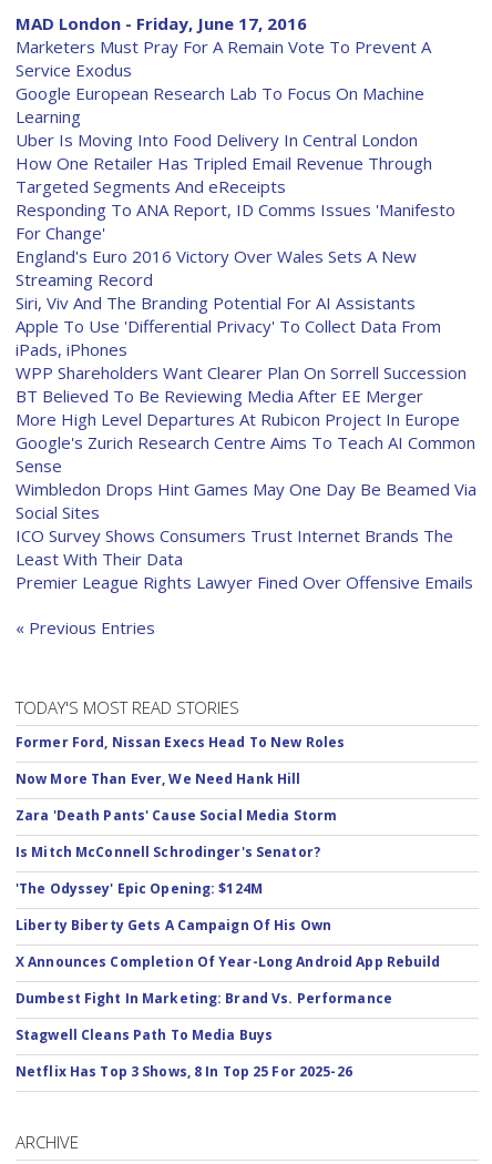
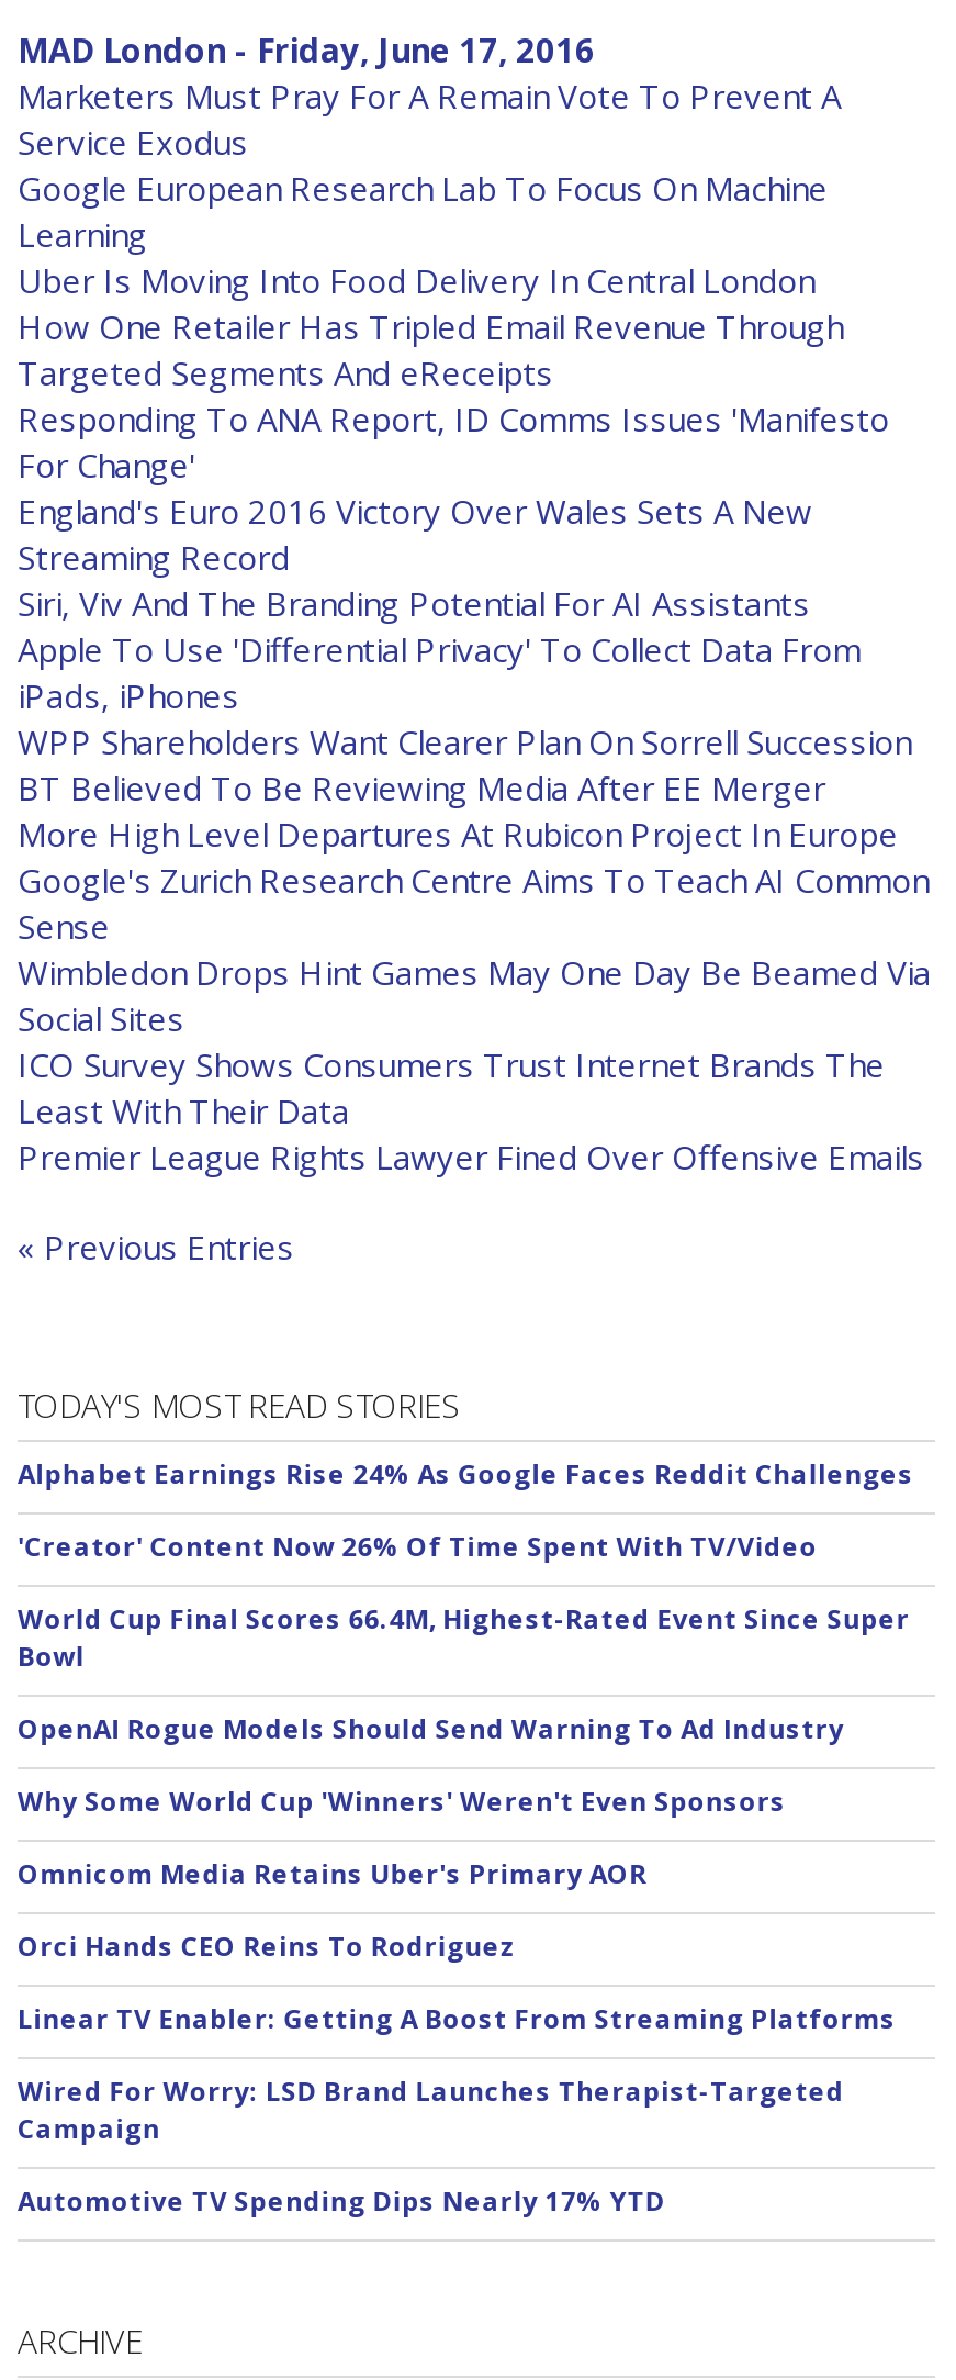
- Former Ford, Nissan Execs Head To New Roles
+ Alphabet Earnings Rise 24% As Google Faces Reddit Challenges

- Now More Than Ever, We Need Hank Hill
+ 'Creator' Content Now 26% Of Time Spent With TV/Video

- Zara 'Death Pants' Cause Social Media Storm
+ World Cup Final Scores 66.4M, Highest-Rated Event Since Super
+ Bowl

- Is Mitch McConnell Schrodinger's Senator?
+ OpenAI Rogue Models Should Send Warning To Ad Industry

- 'The Odyssey' Epic Opening: $124M
+ Why Some World Cup 'Winners' Weren't Even Sponsors

- Liberty Biberty Gets A Campaign Of His Own
+ Omnicom Media Retains Uber's Primary AOR

- X Announces Completion Of Year-Long Android App Rebuild
+ Orci Hands CEO Reins To Rodriguez

- Dumbest Fight In Marketing: Brand Vs. Performance
+ Linear TV Enabler: Getting A Boost From Streaming Platforms

- Stagwell Cleans Path To Media Buys
+ Wired For Worry: LSD Brand Launches Therapist-Targeted
+ Campaign

- Netflix Has Top 3 Shows, 8 In Top 25 For 2025-26
+ Automotive TV Spending Dips Nearly 17% YTD
